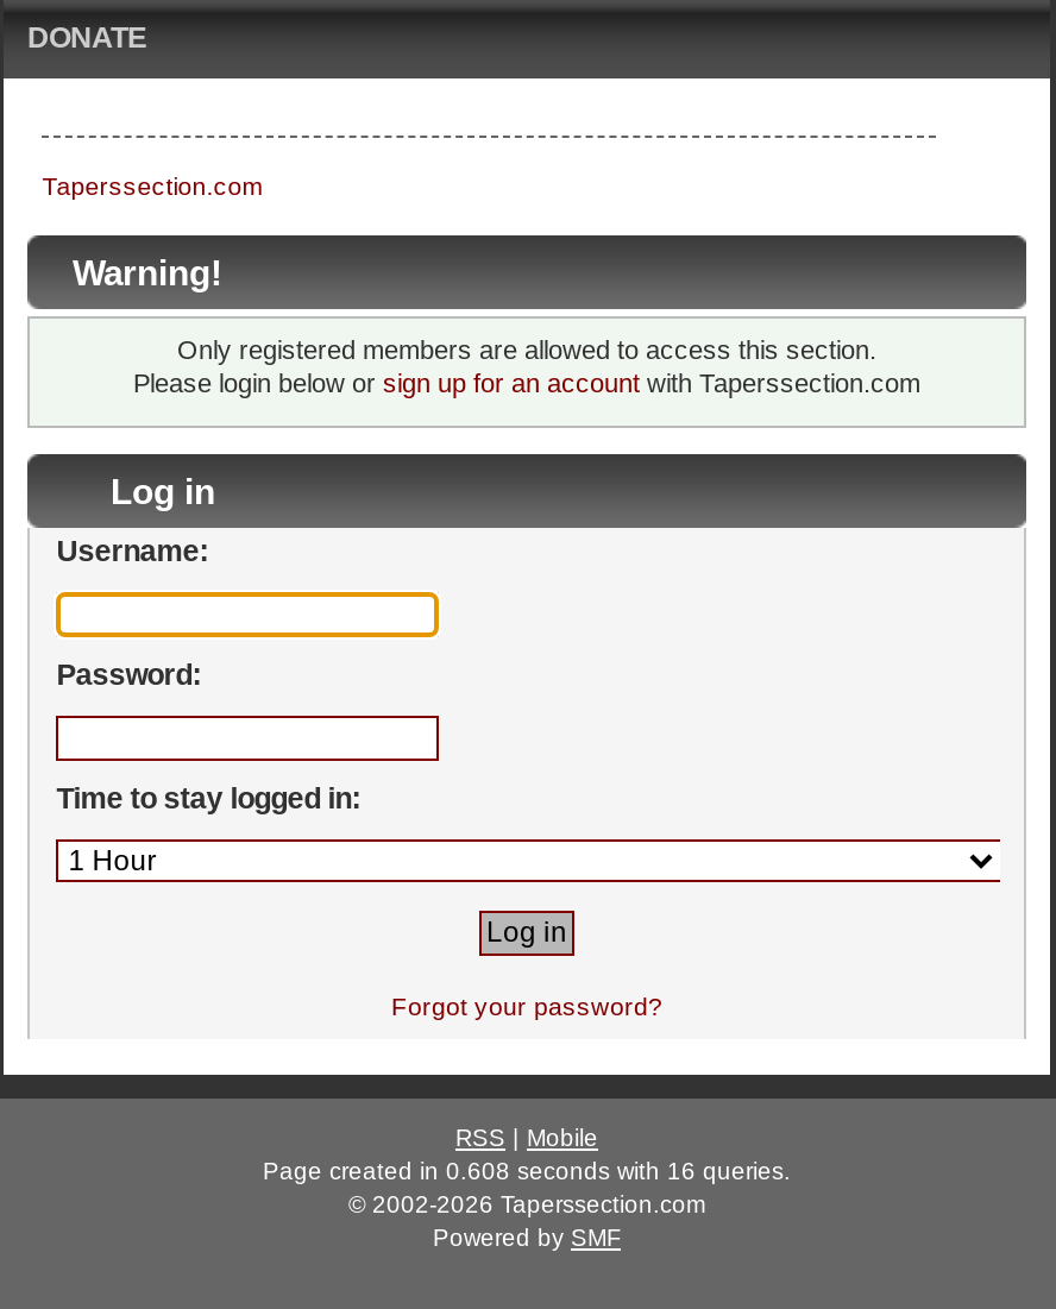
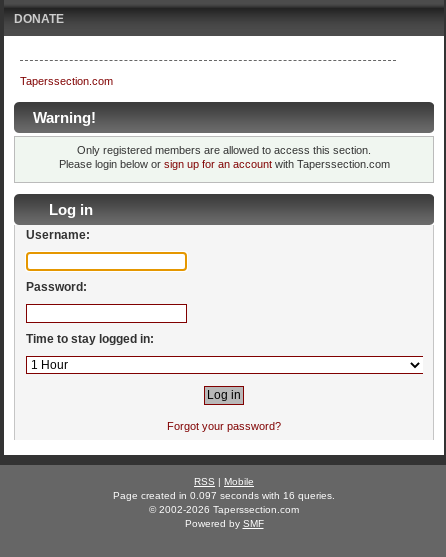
- Page created in 0.608 seconds with 16 queries.
+ Page created in 0.097 seconds with 16 queries.
